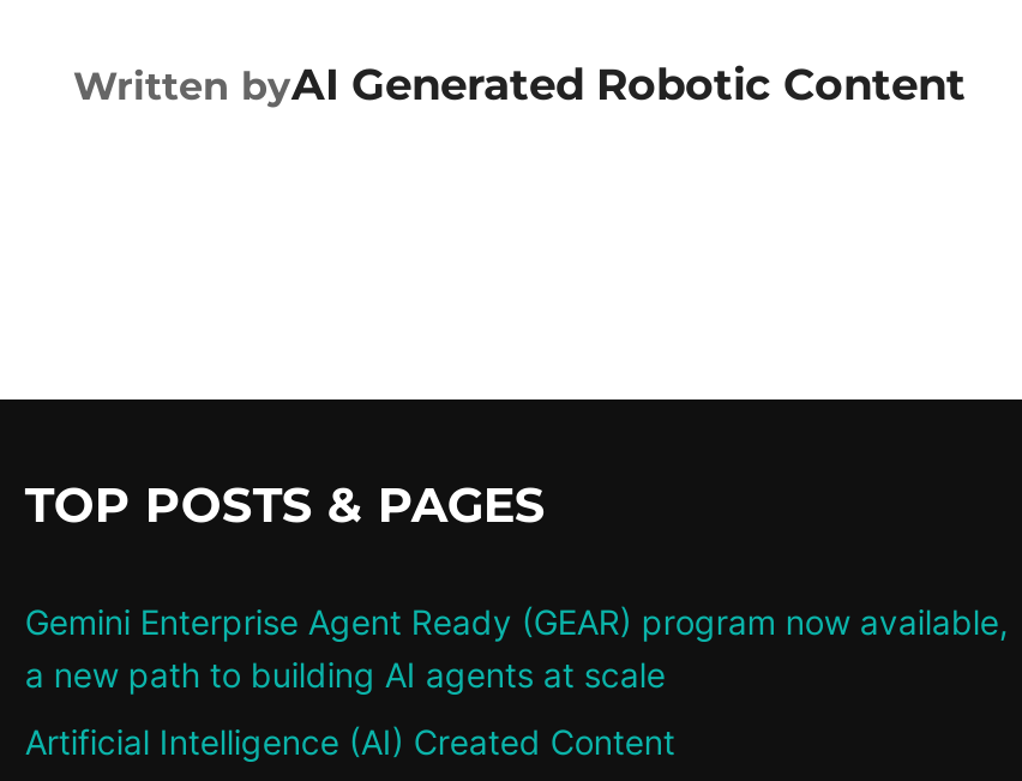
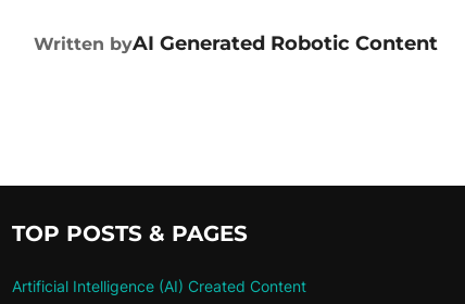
- Gemini Enterprise Agent Ready (GEAR) program now available,
- a new path to building AI agents at scale
